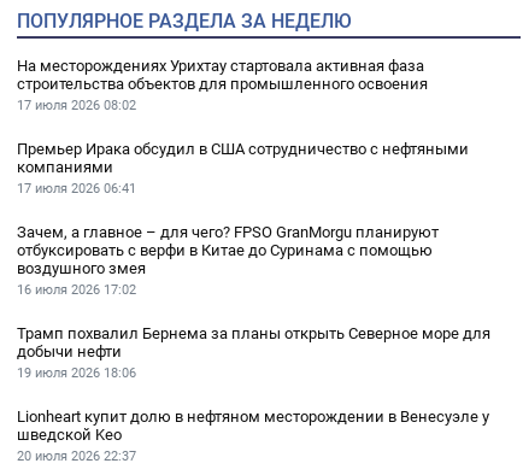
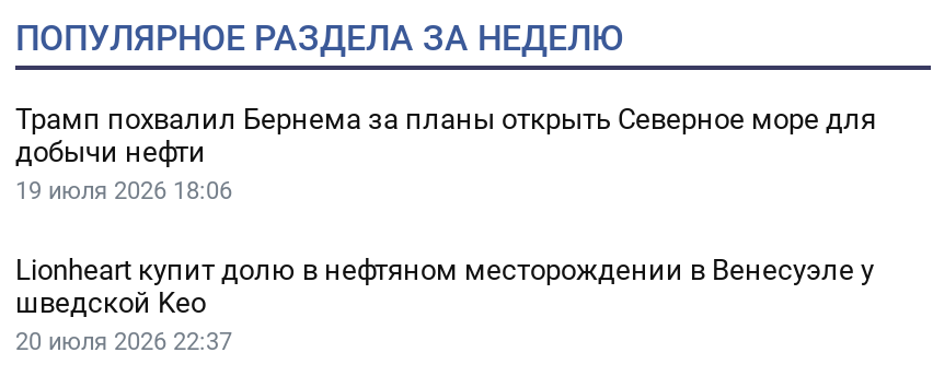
- На месторождениях Урихтау стартовала активная фаза
- строительства объектов для промышленного освоения
- 17 июля 2026 08:02
- Премьер Ирака обсудил в США сотрудничество с нефтяными
- компаниями
- 17 июля 2026 06:41
- Зачем, а главное – для чего? FPSO GranMorgu планируют
- отбуксировать с верфи в Китае до Суринама с помощью
- воздушного змея
- 16 июля 2026 17:02
